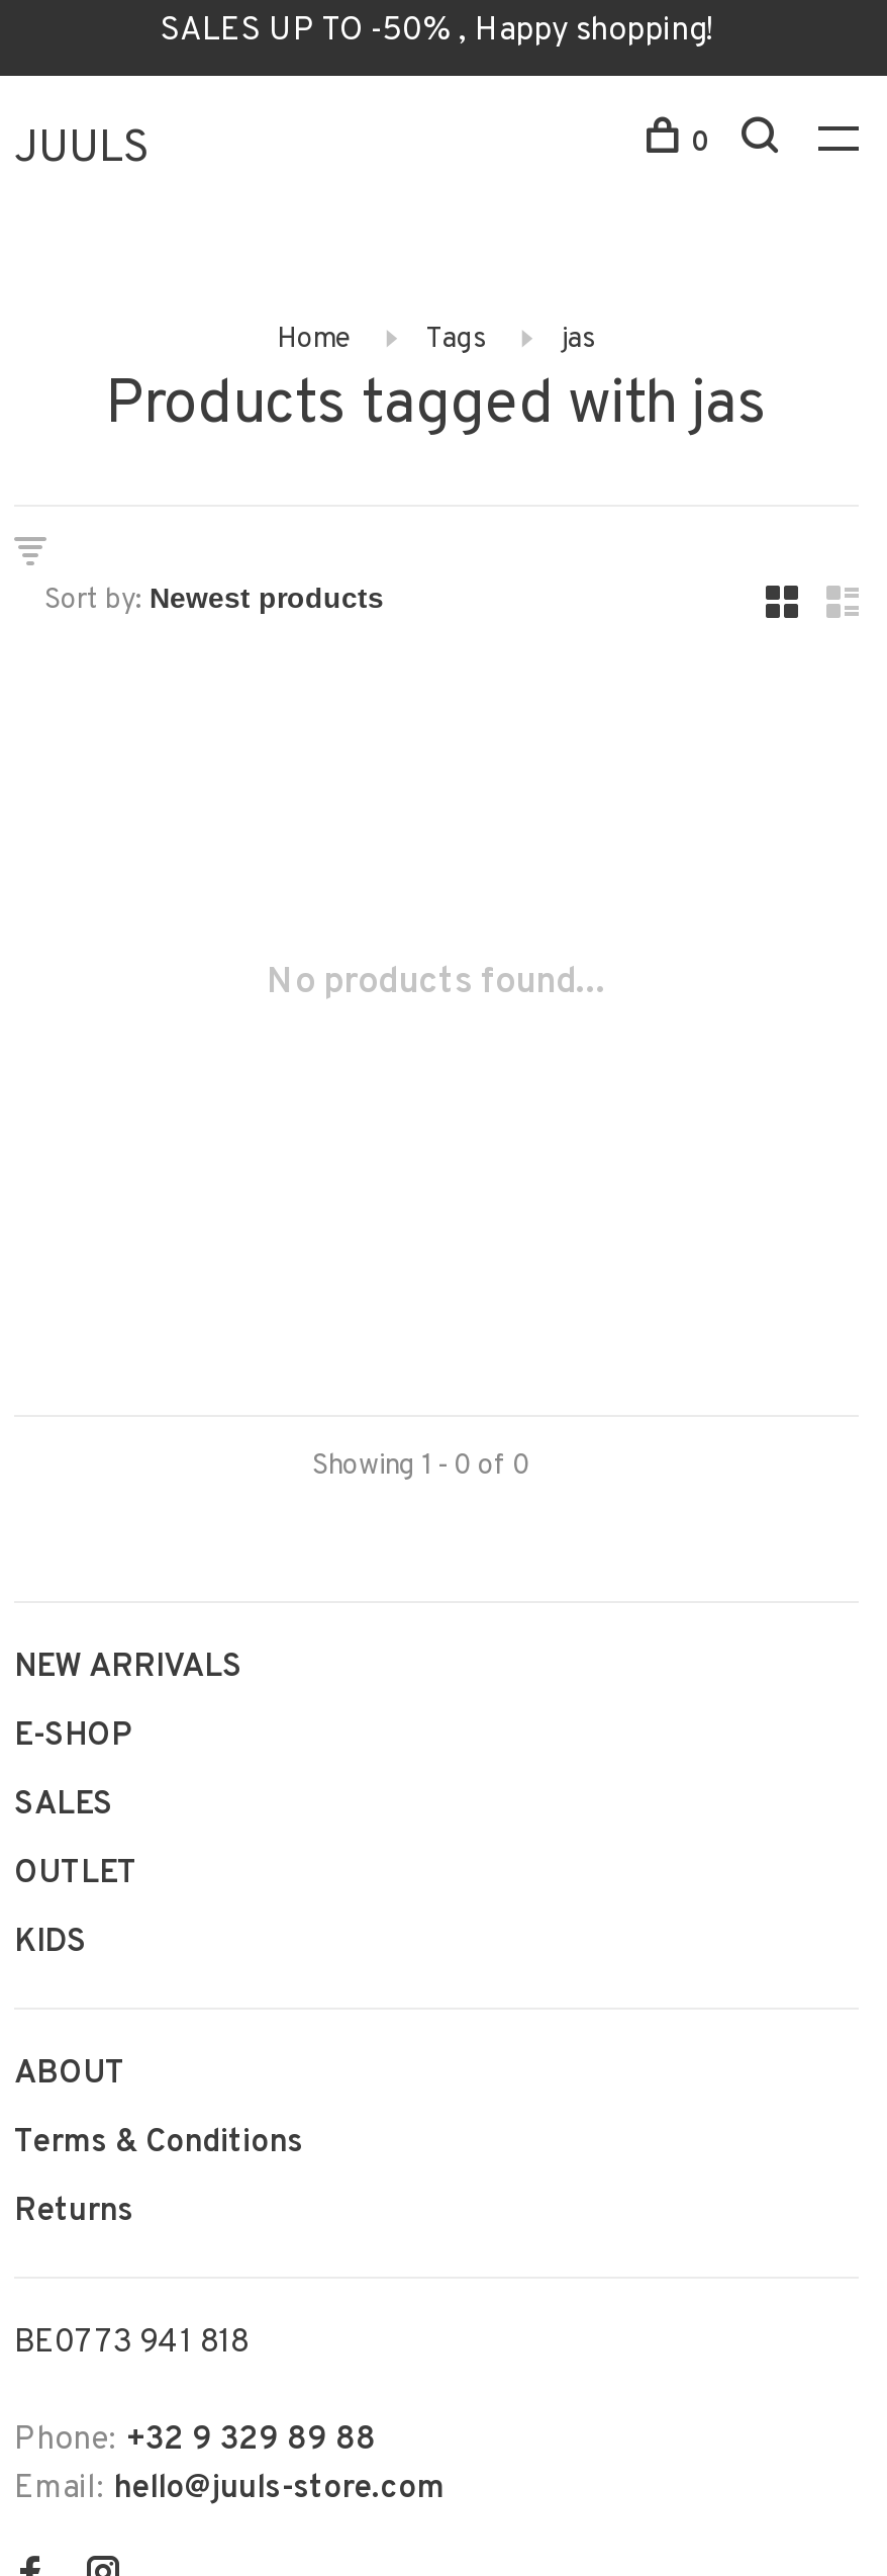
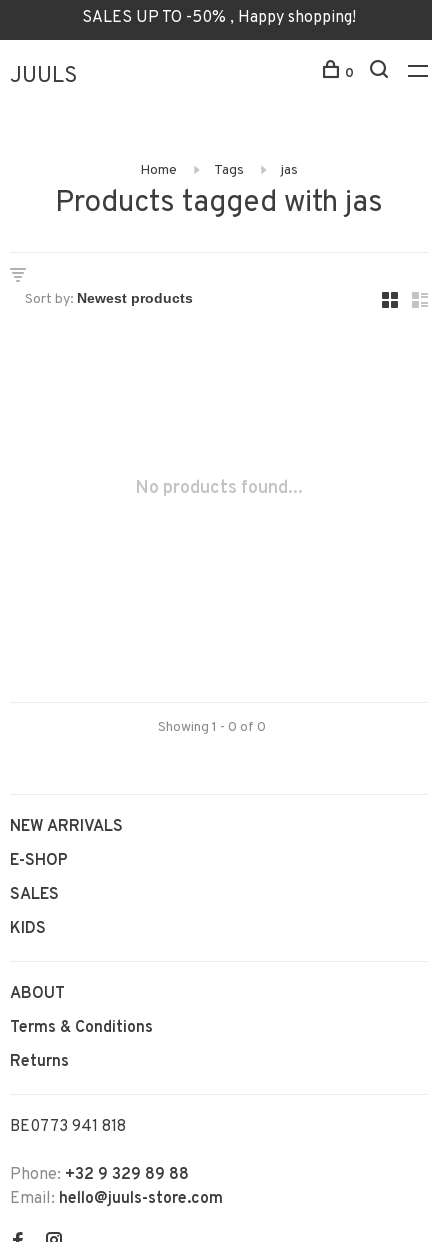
- OUTLET
